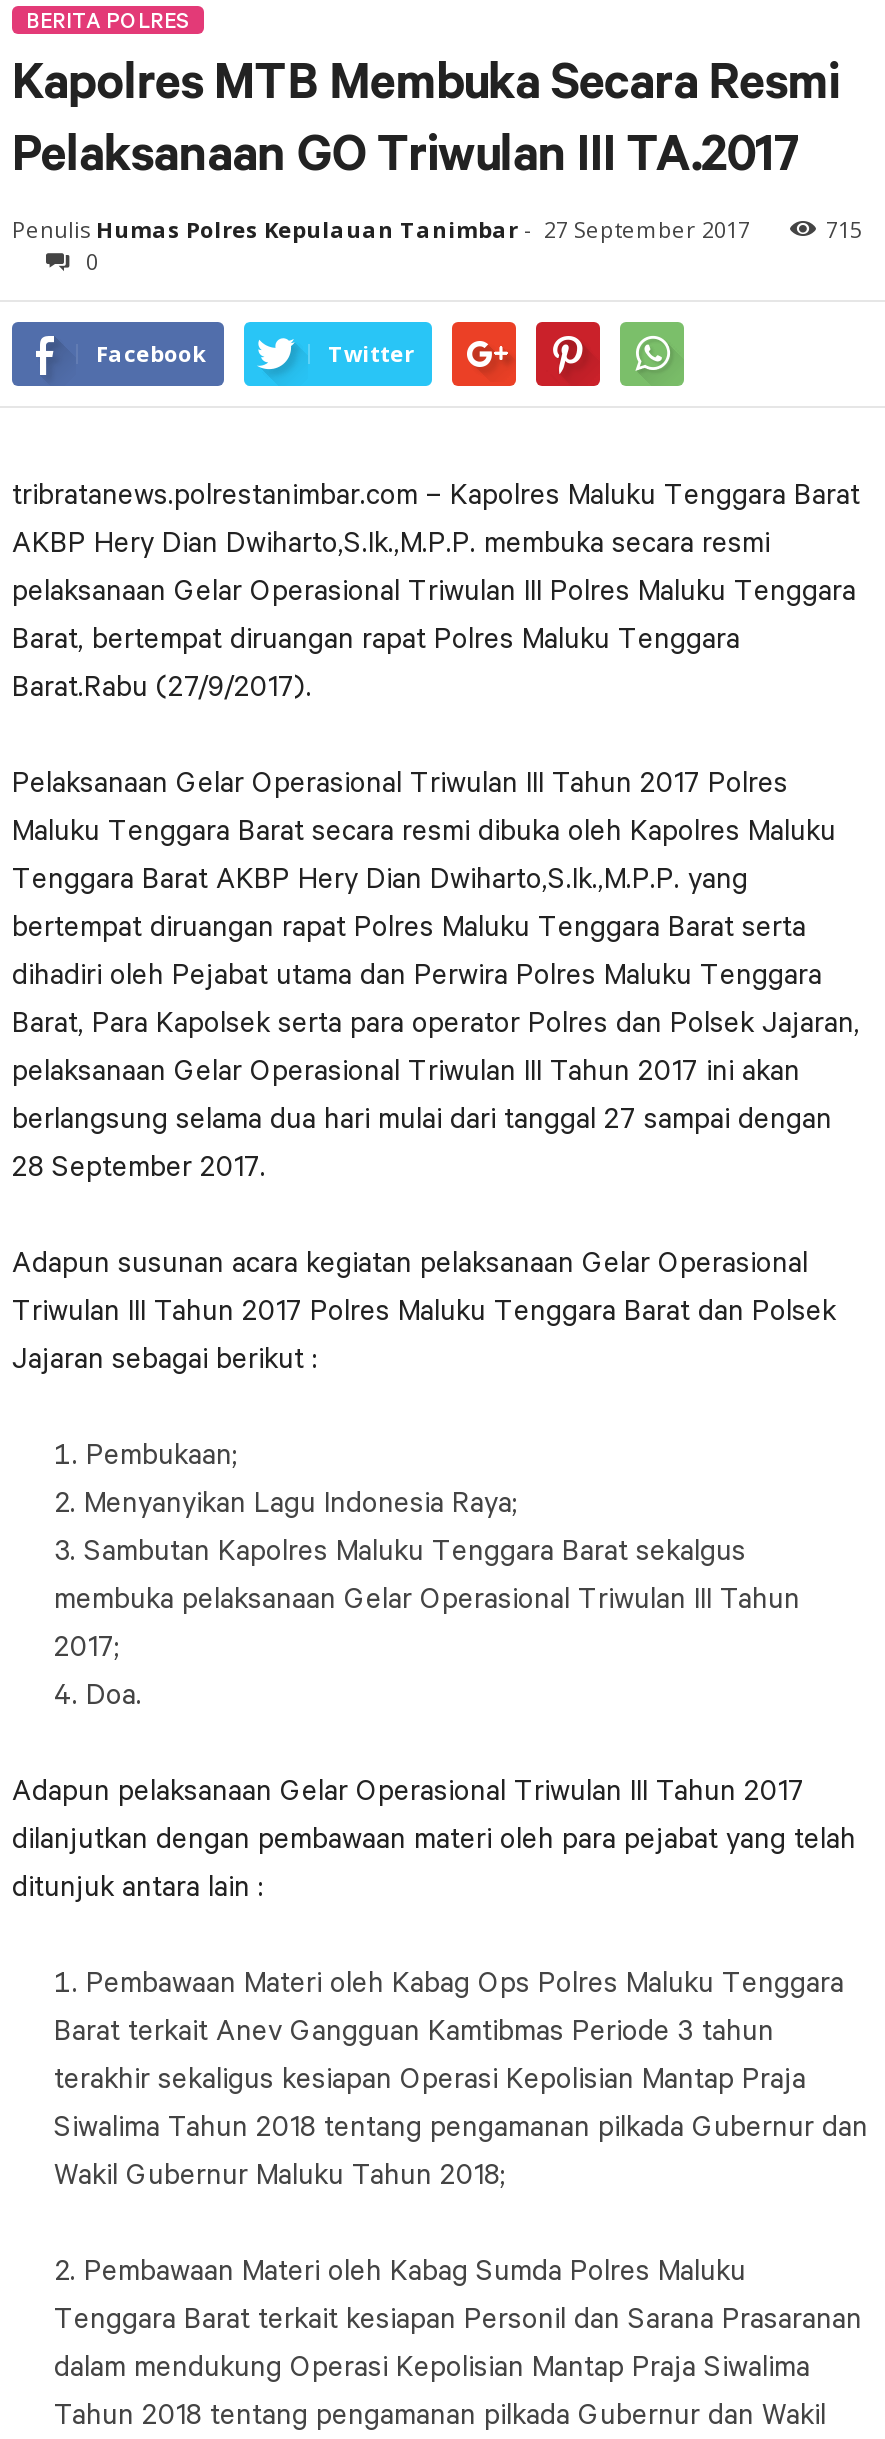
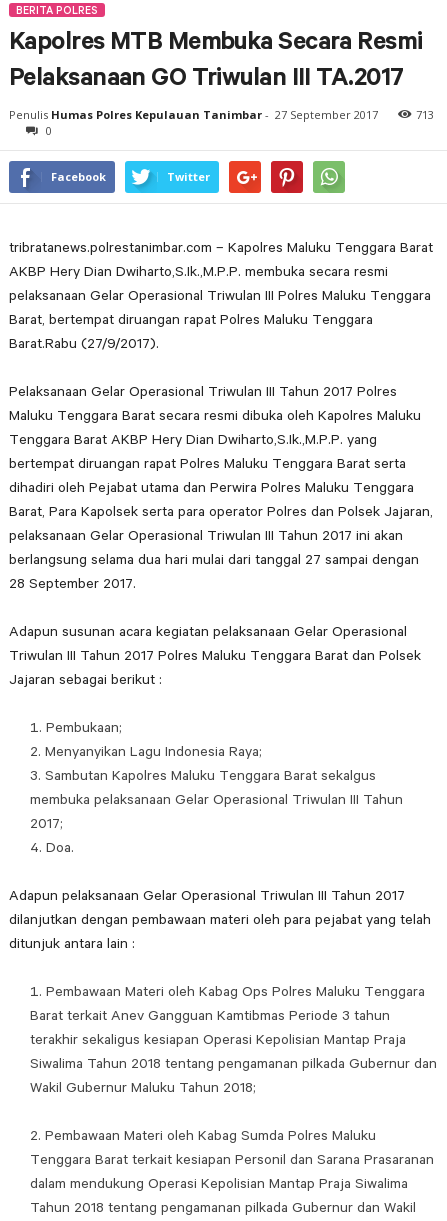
- 715
+ 713
